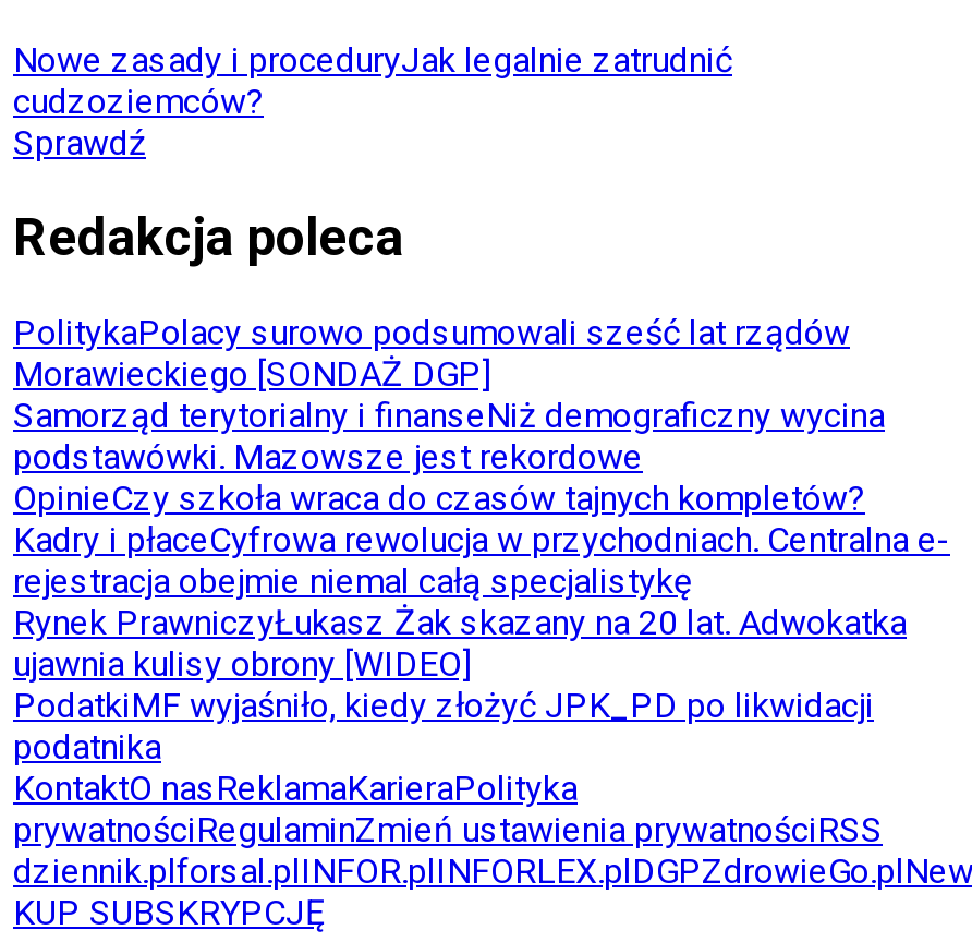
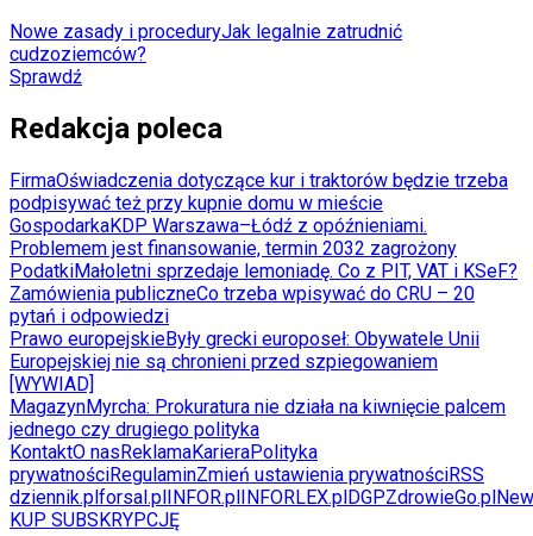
- PolitykaPolacy surowo podsumowali sześć lat rządów
- Morawieckiego [SONDAŻ DGP]
- Samorząd terytorialny i finanseNiż demograficzny wycina
- podstawówki. Mazowsze jest rekordowe
- OpinieCzy szkoła wraca do czasów tajnych kompletów?
- Kadry i płaceCyfrowa rewolucja w przychodniach. Centralna e-
- rejestracja obejmie niemal całą specjalistykę
- Rynek PrawniczyŁukasz Żak skazany na 20 lat. Adwokatka
- ujawnia kulisy obrony [WIDEO]
- PodatkiMF wyjaśniło, kiedy złożyć JPK_PD po likwidacji
- podatnika
+ FirmaOświadczenia dotyczące kur i traktorów będzie trzeba
+ podpisywać też przy kupnie domu w mieście
+ GospodarkaKDP Warszawa–Łódź z opóźnieniami.
+ Problemem jest finansowanie, termin 2032 zagrożony
+ PodatkiMałoletni sprzedaje lemoniadę. Co z PIT, VAT i KSeF?
+ Zamówienia publiczneCo trzeba wpisywać do CRU – 20
+ pytań i odpowiedzi
+ Prawo europejskieByły grecki europoseł: Obywatele Unii
+ Europejskiej nie są chronieni przed szpiegowaniem
+ [WYWIAD]
+ MagazynMyrcha: Prokuratura nie działa na kiwnięcie palcem
+ jednego czy drugiego polityka
